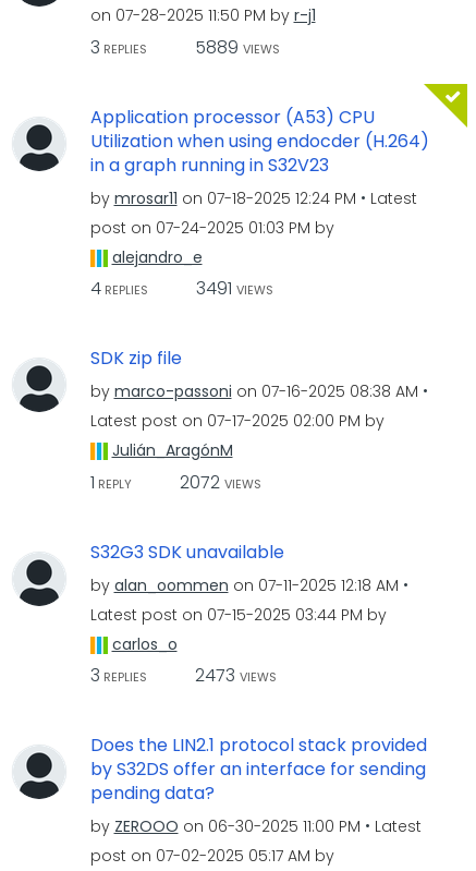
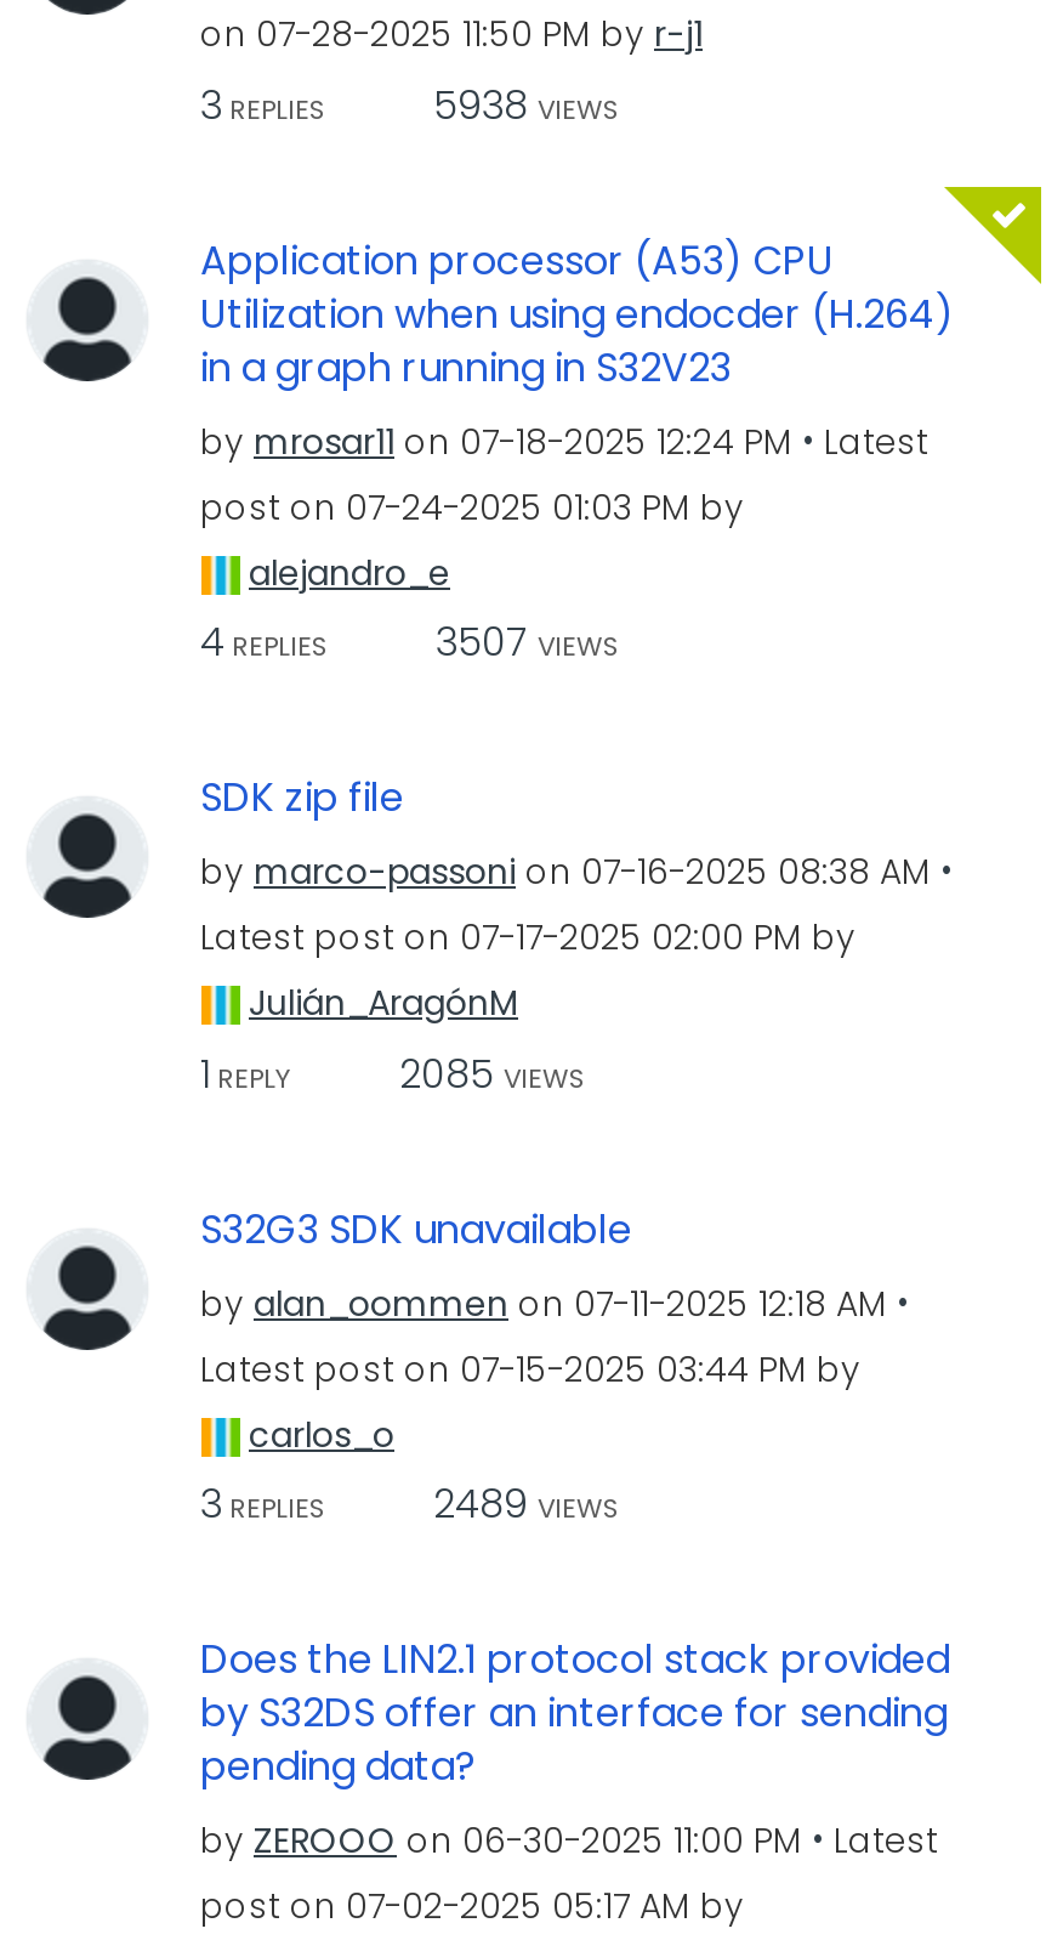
- 3 REPLIES 5889 VIEWS
+ 3 REPLIES 5938 VIEWS

- 4 REPLIES 3491 VIEWS
+ 4 REPLIES 3507 VIEWS

- 1 REPLY 2072 VIEWS
+ 1 REPLY 2085 VIEWS

- 3 REPLIES 2473 VIEWS
+ 3 REPLIES 2489 VIEWS
